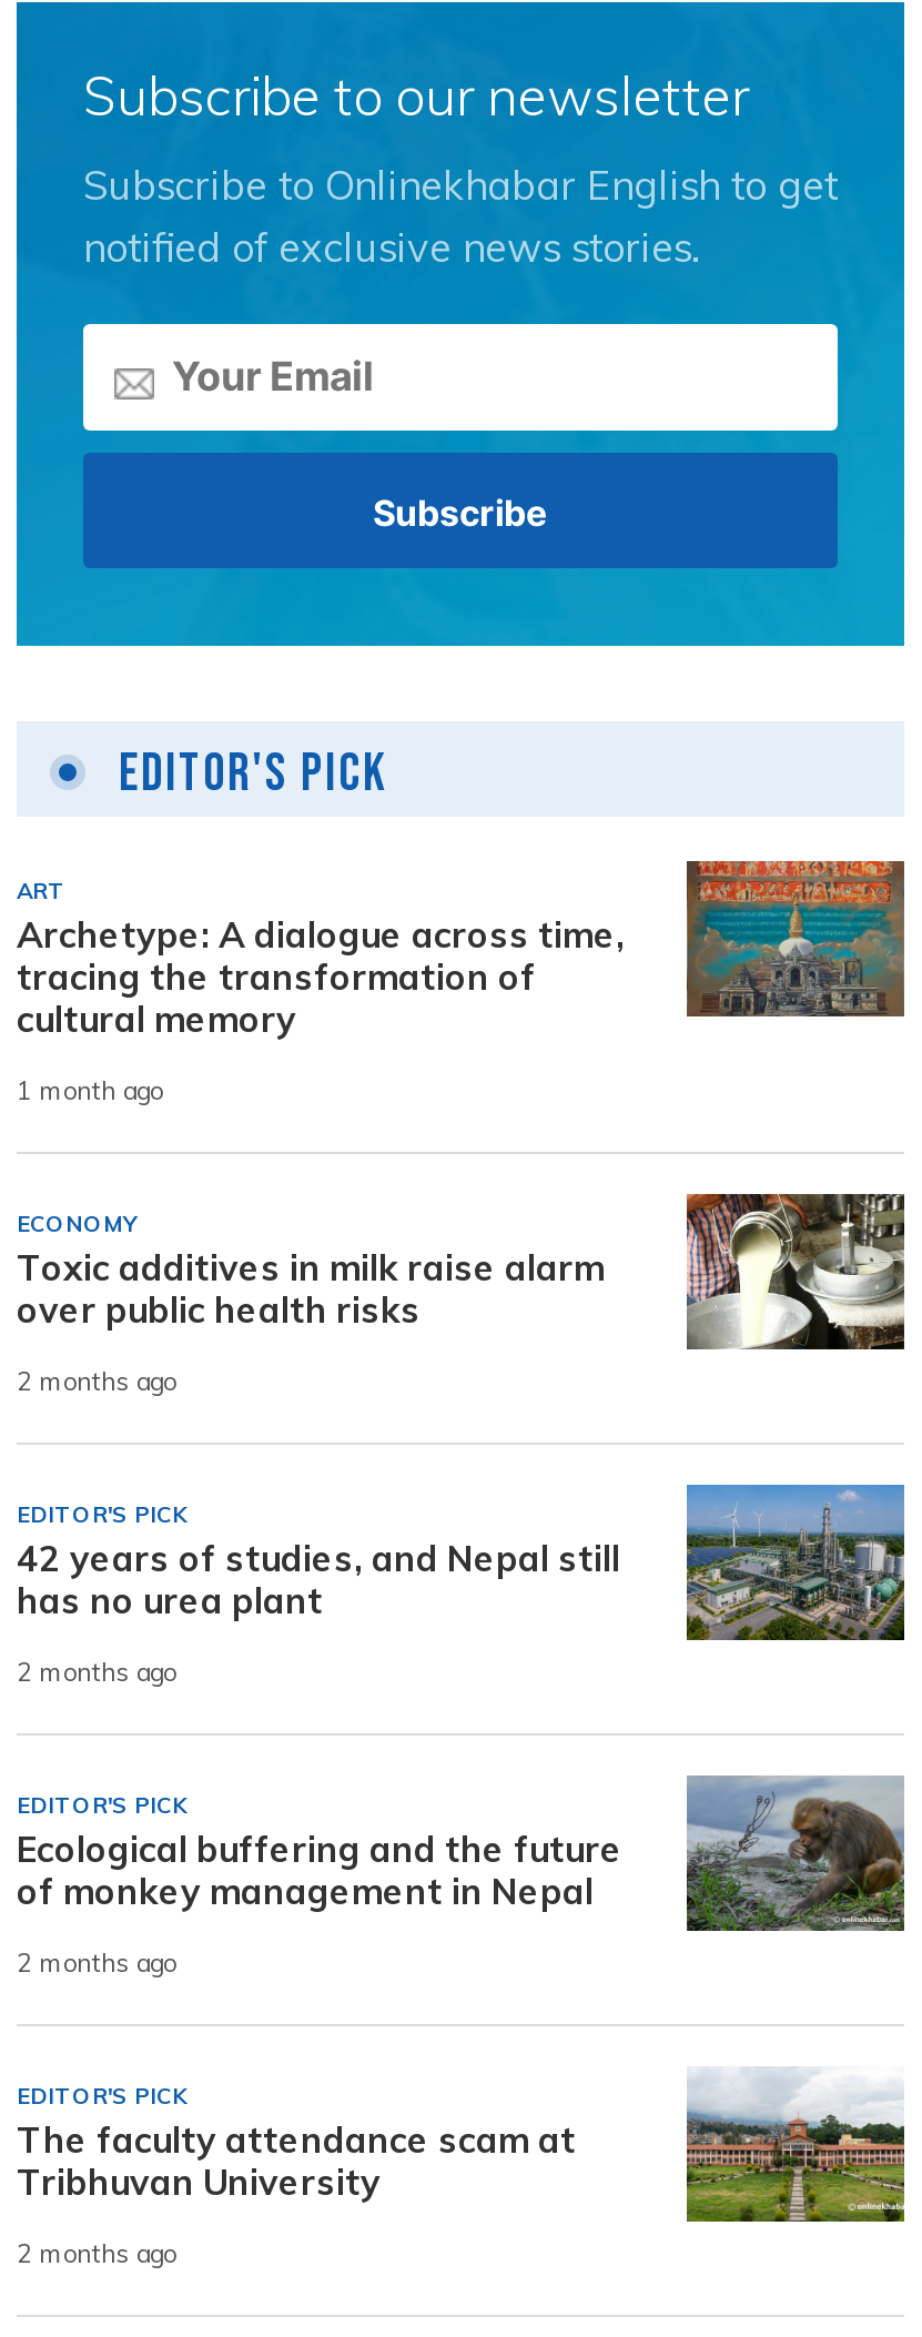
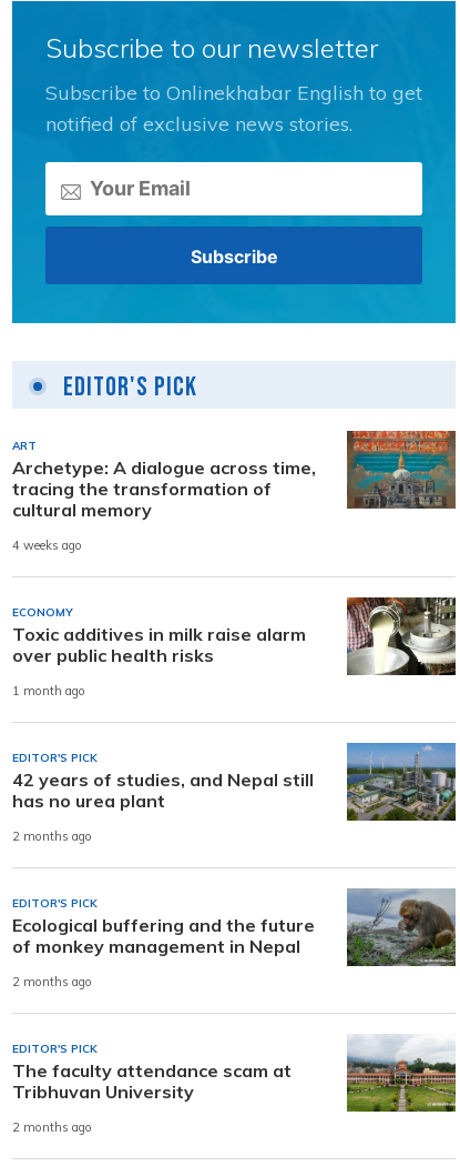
- 1 month ago
+ 4 weeks ago

- 2 months ago
+ 1 month ago
